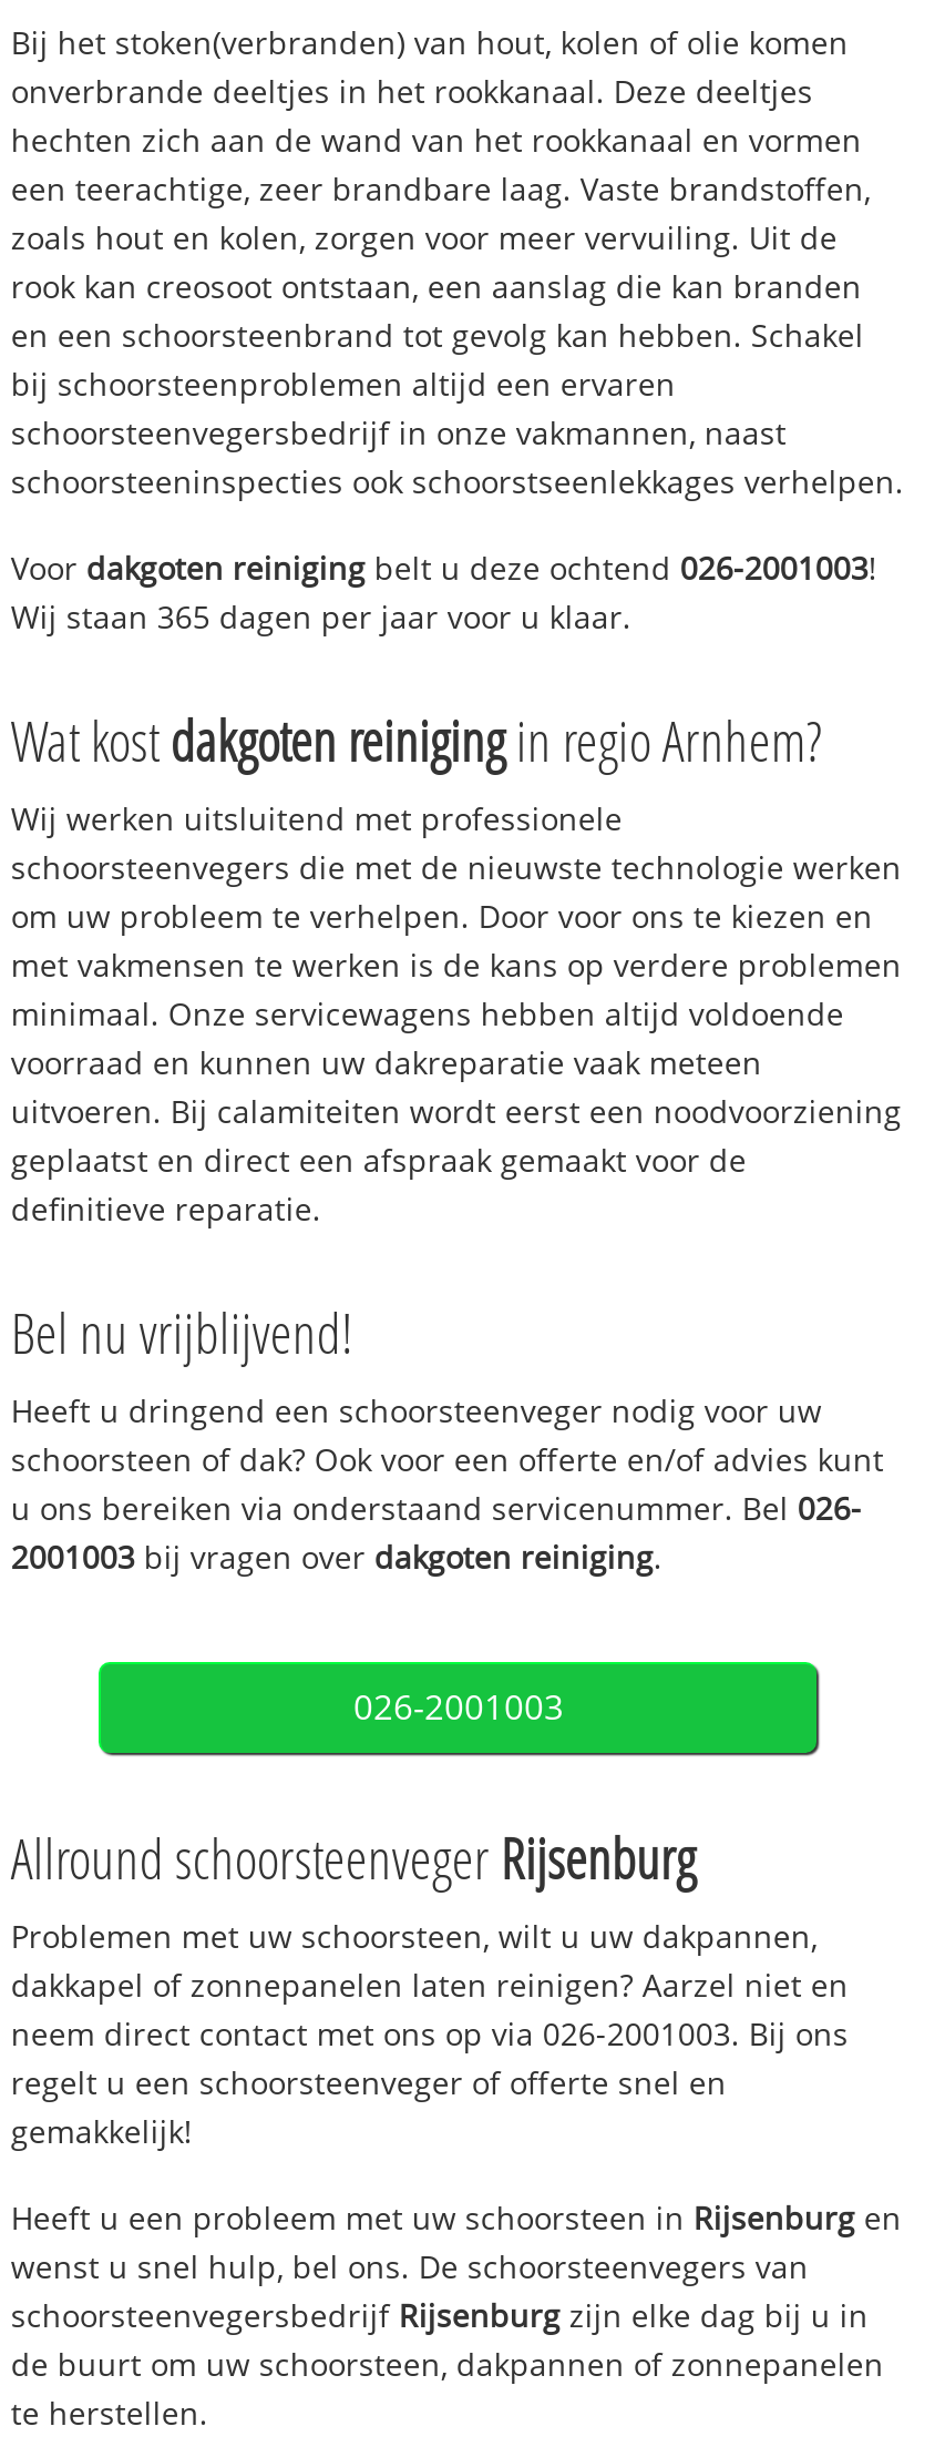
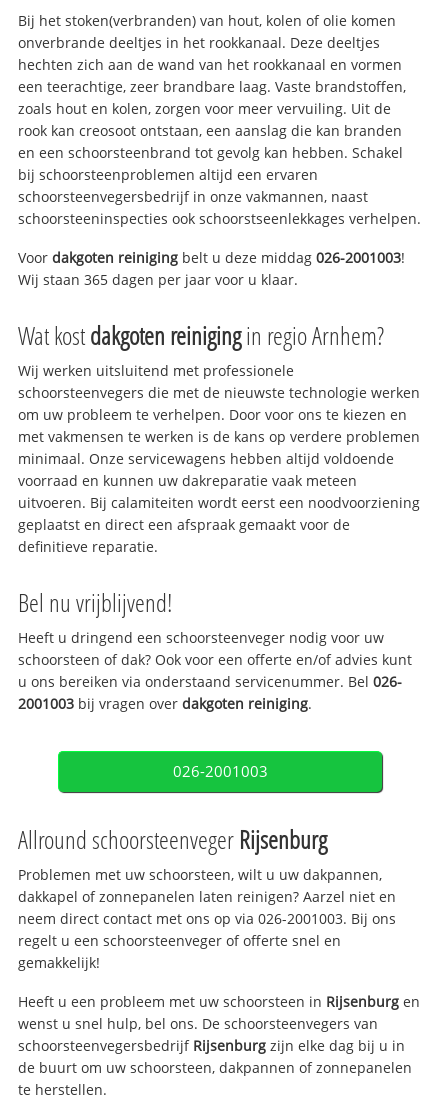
- Voor dakgoten reiniging belt u deze ochtend 026-2001003!
+ Voor dakgoten reiniging belt u deze middag 026-2001003!
